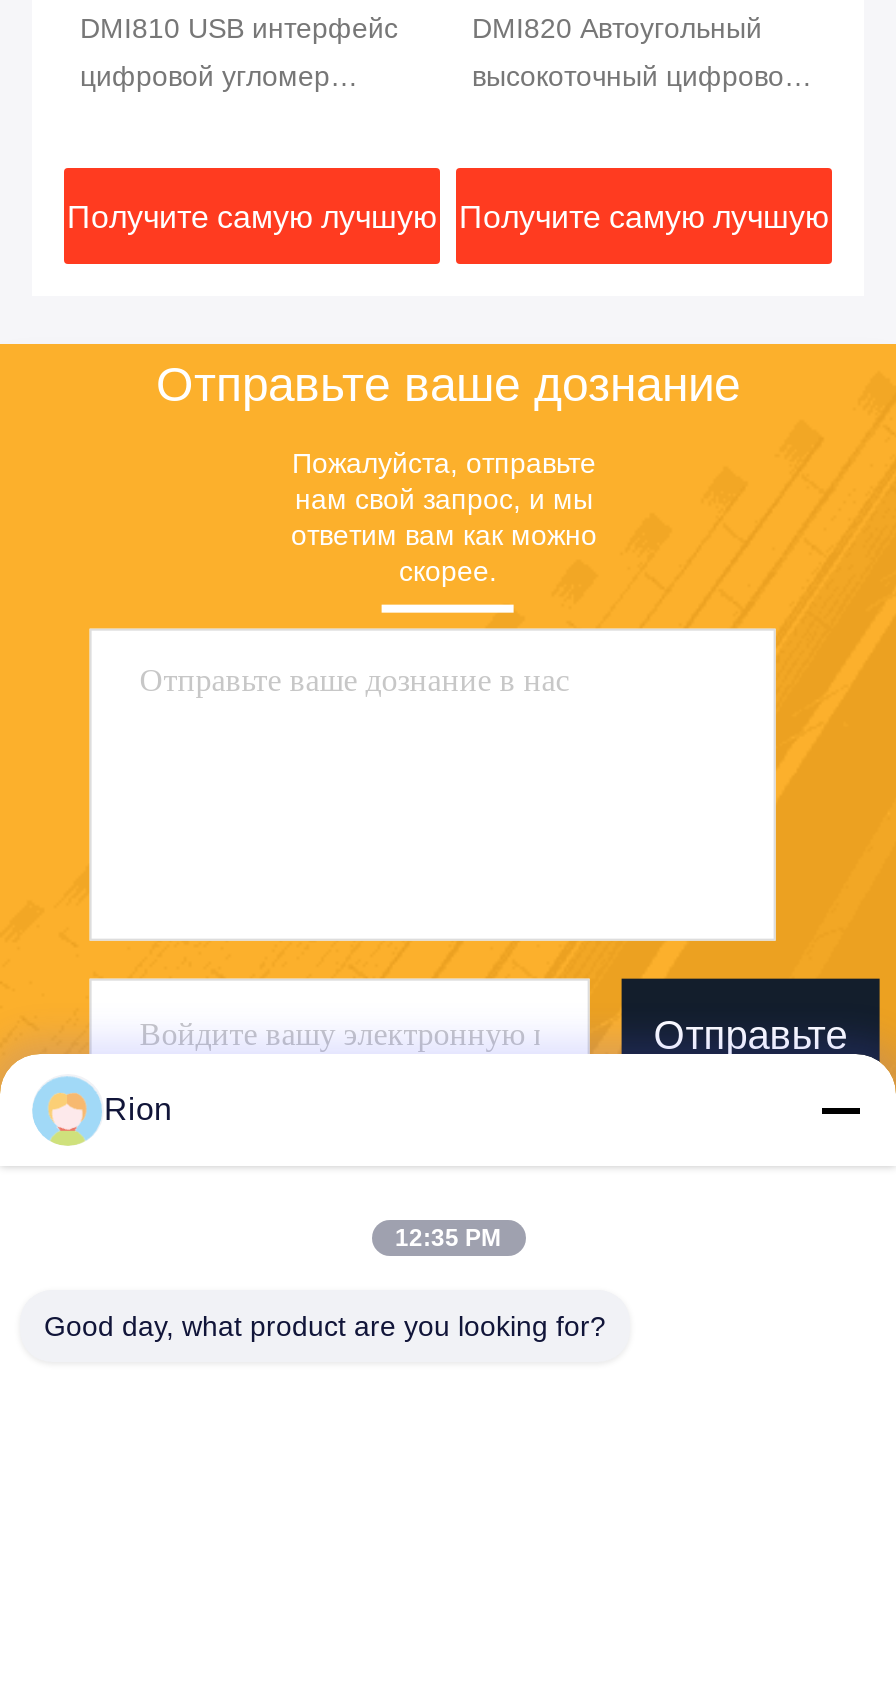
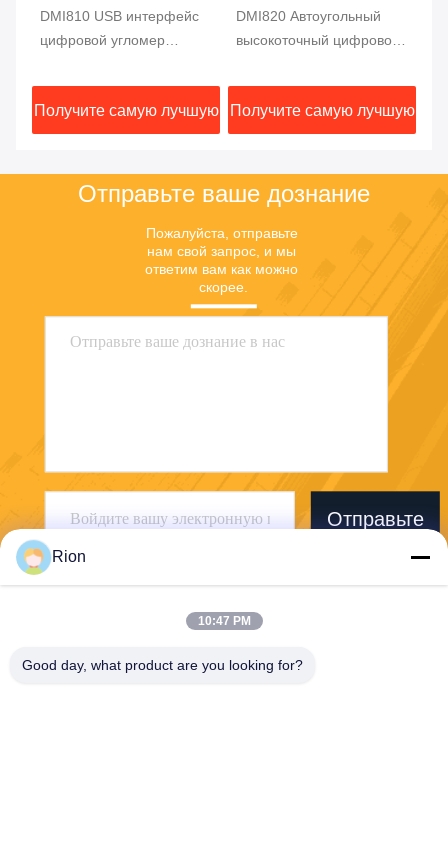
- 12:35 PM
+ 10:47 PM
